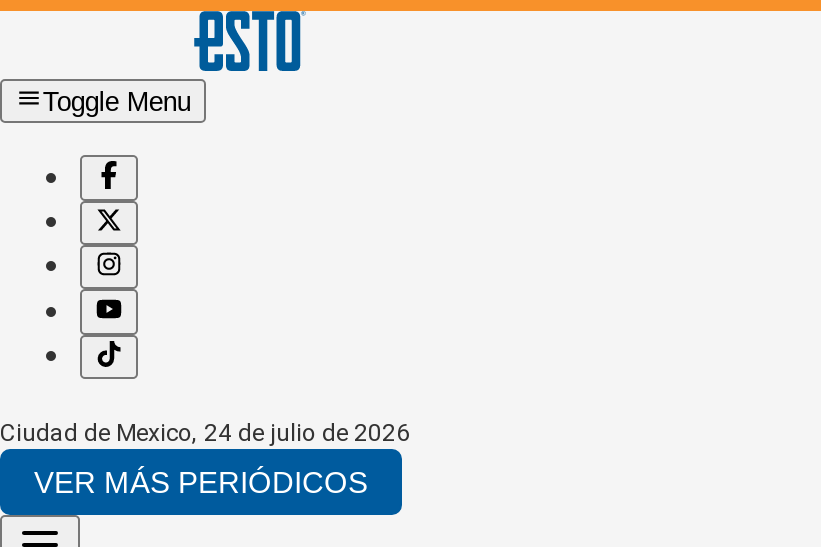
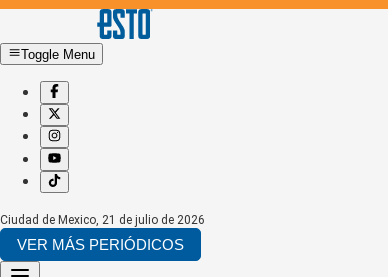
- Ciudad de Mexico, 24 de julio de 2026
+ Ciudad de Mexico, 21 de julio de 2026
